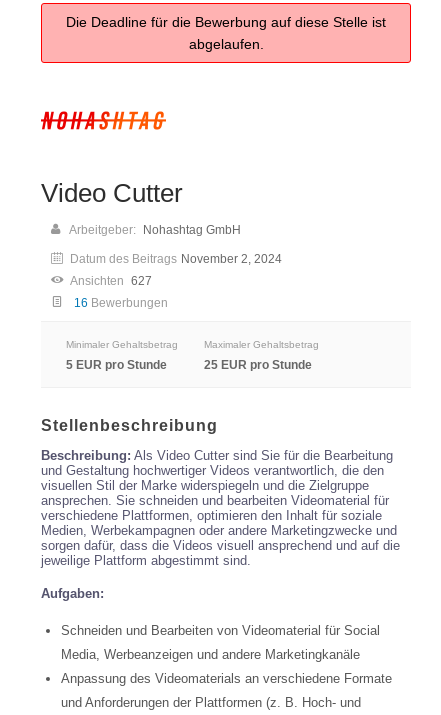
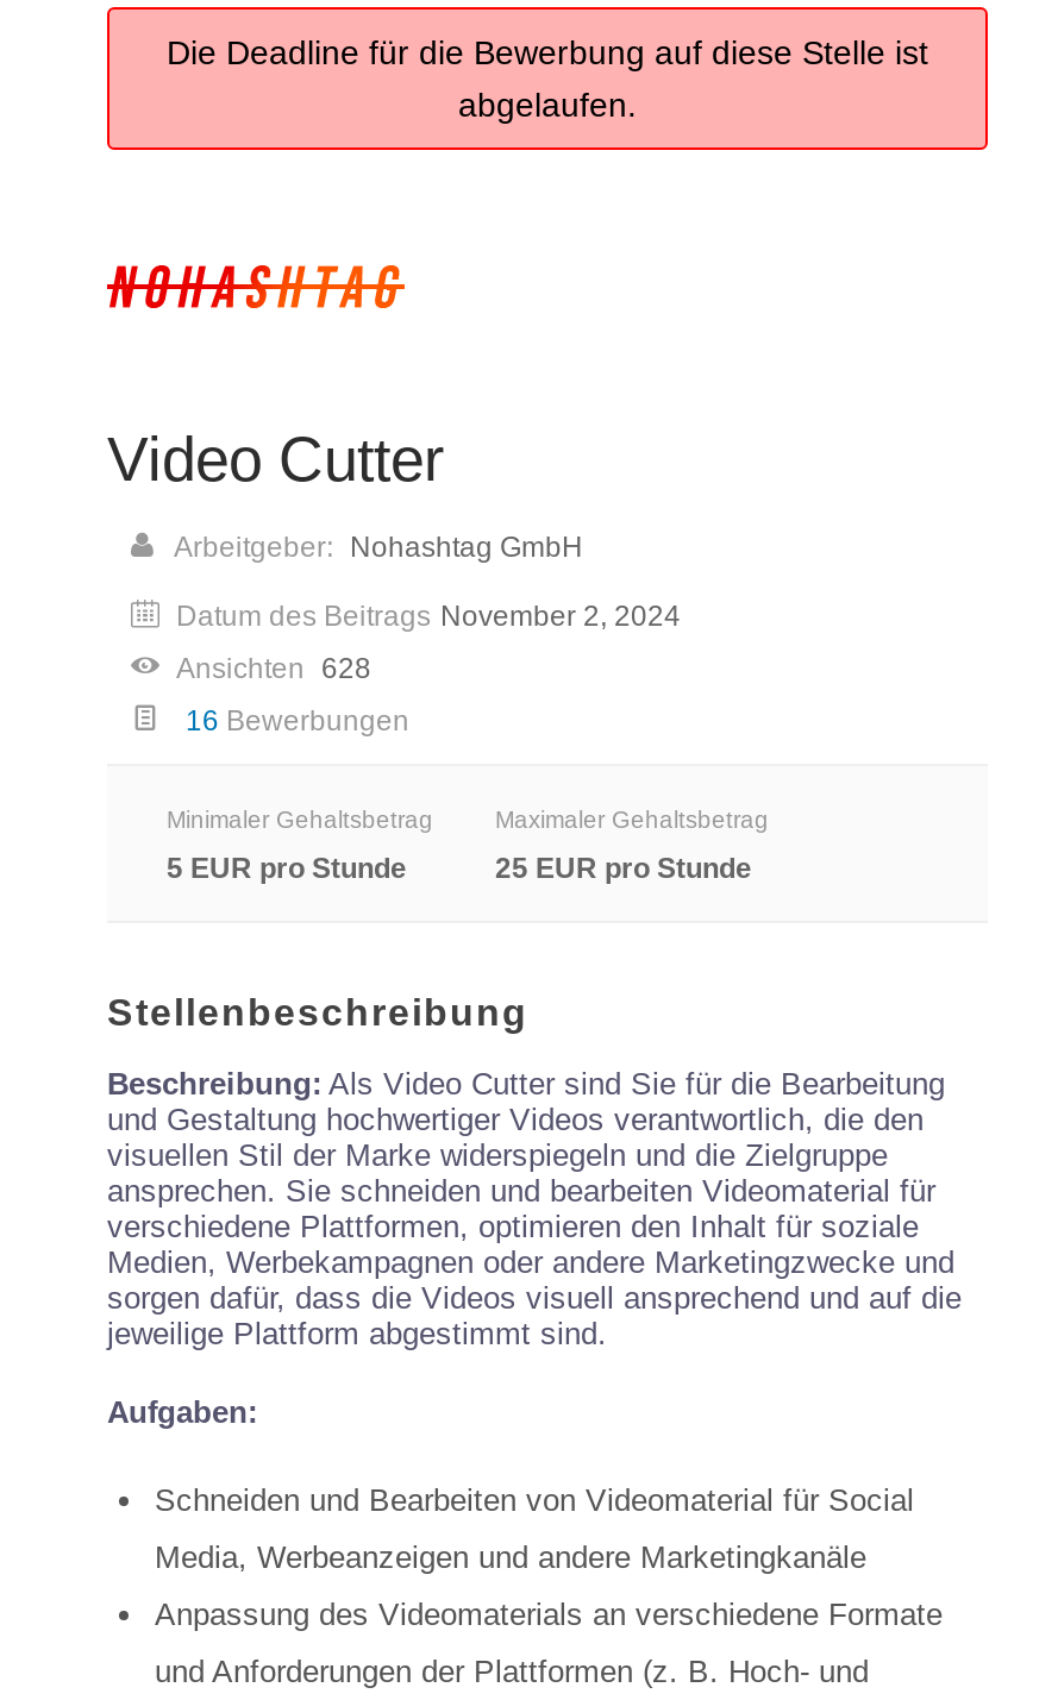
- Ansichten 627
+ Ansichten 628
